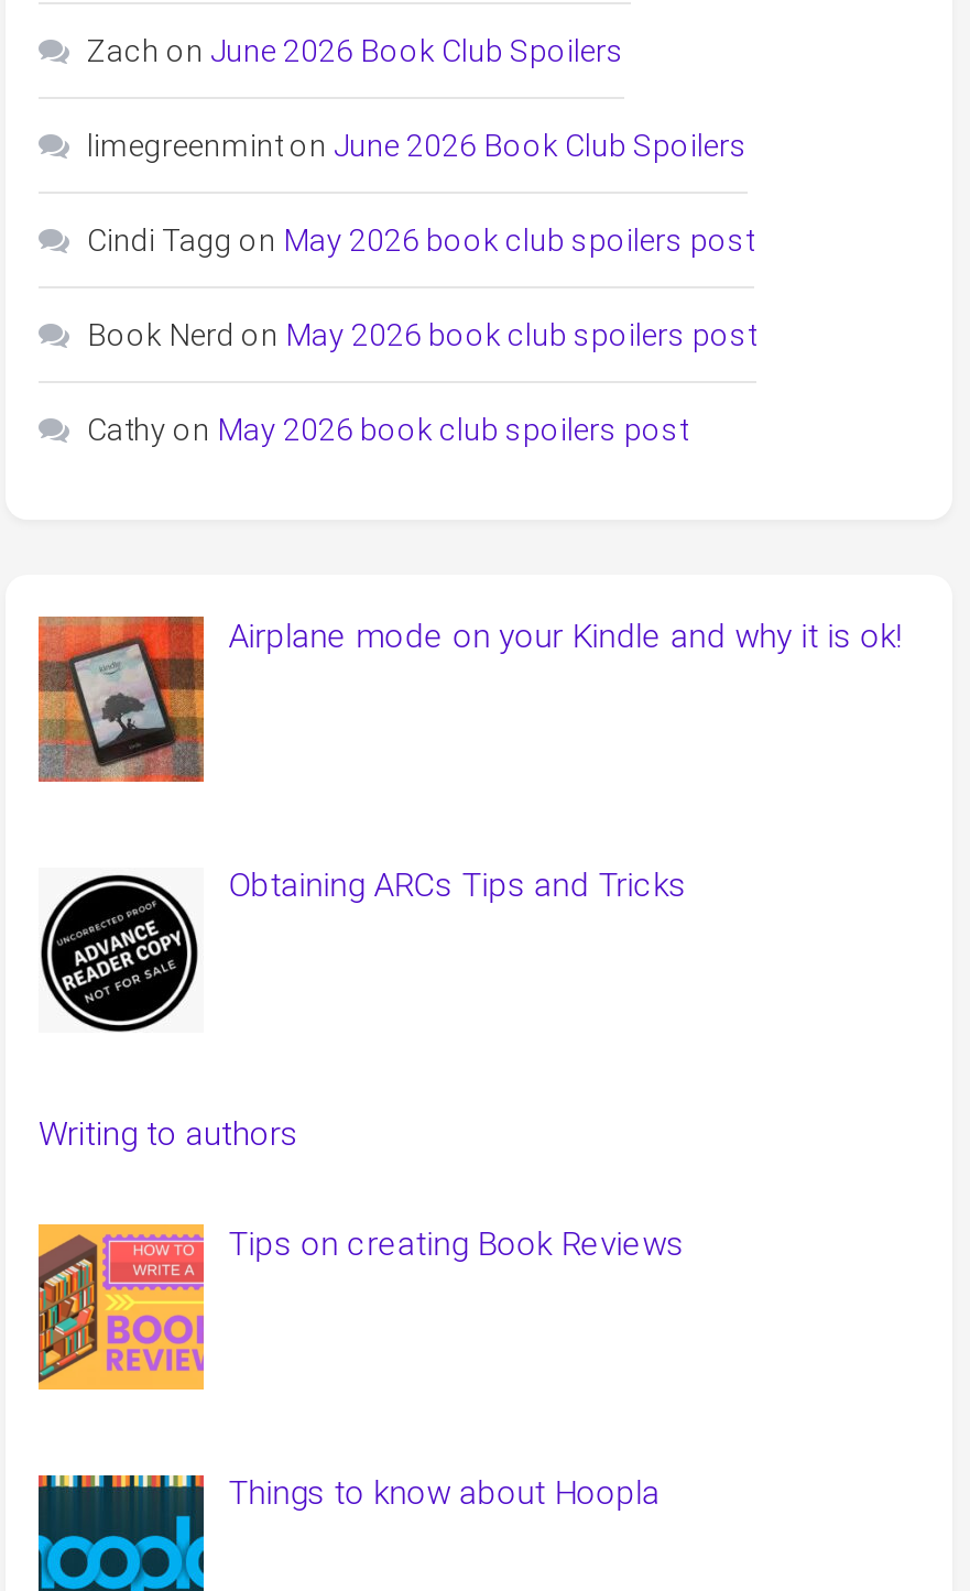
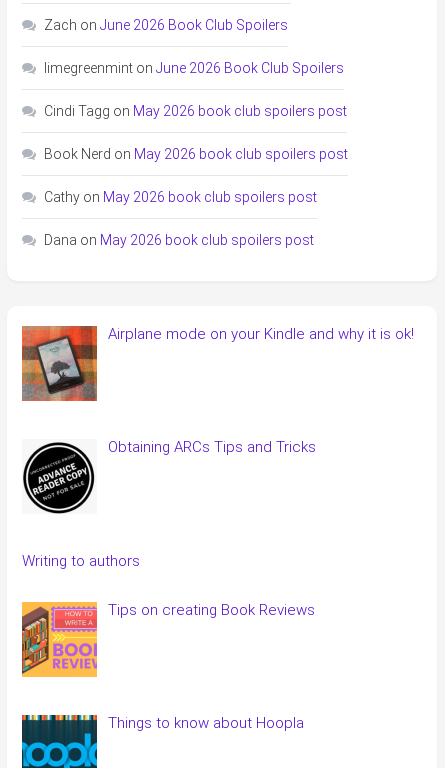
+ Dana on May 2026 book club spoilers post
